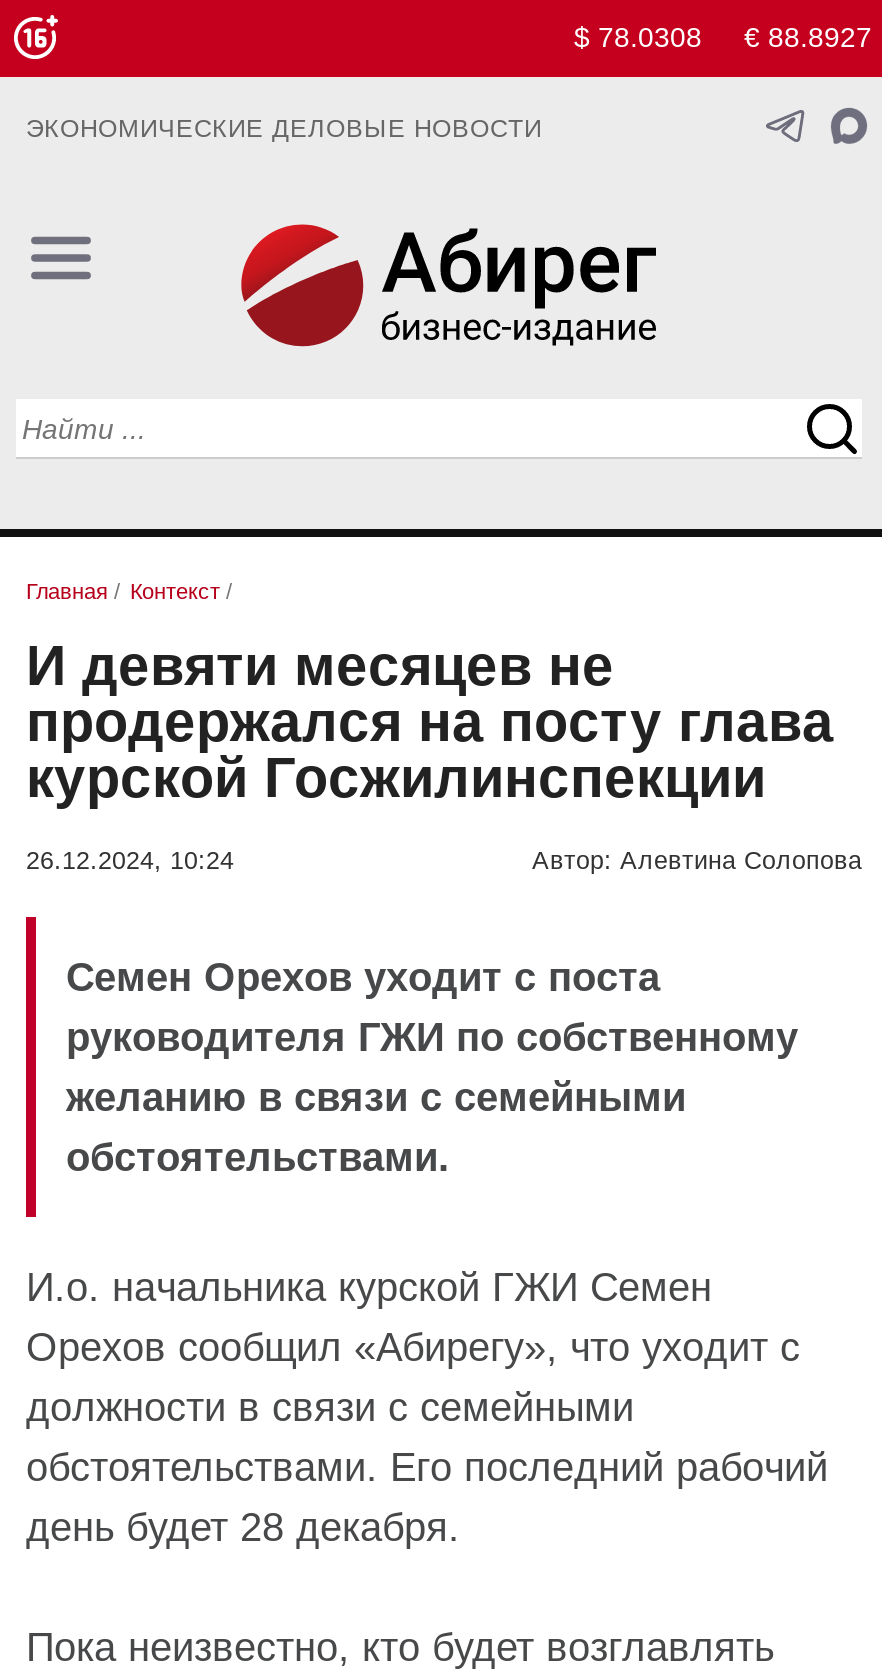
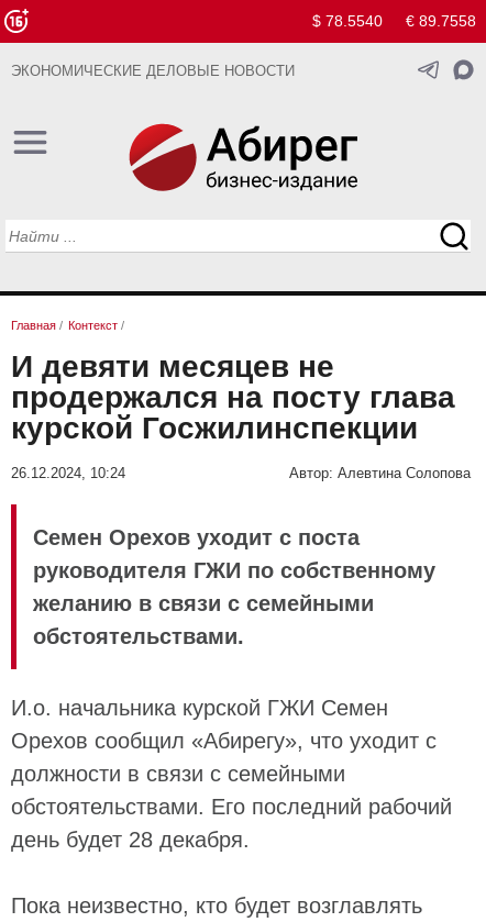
- $ 78.0308
+ $ 78.5540

- € 88.8927
+ € 89.7558
